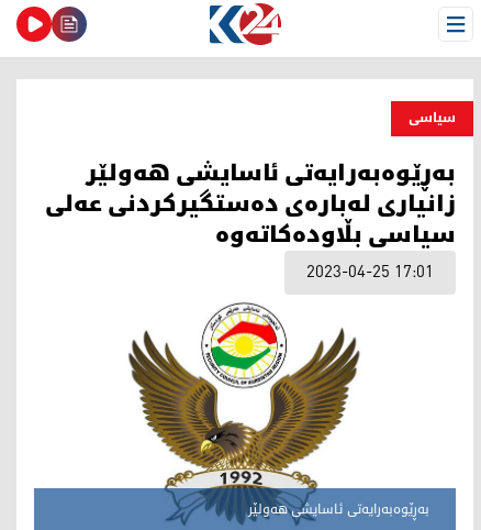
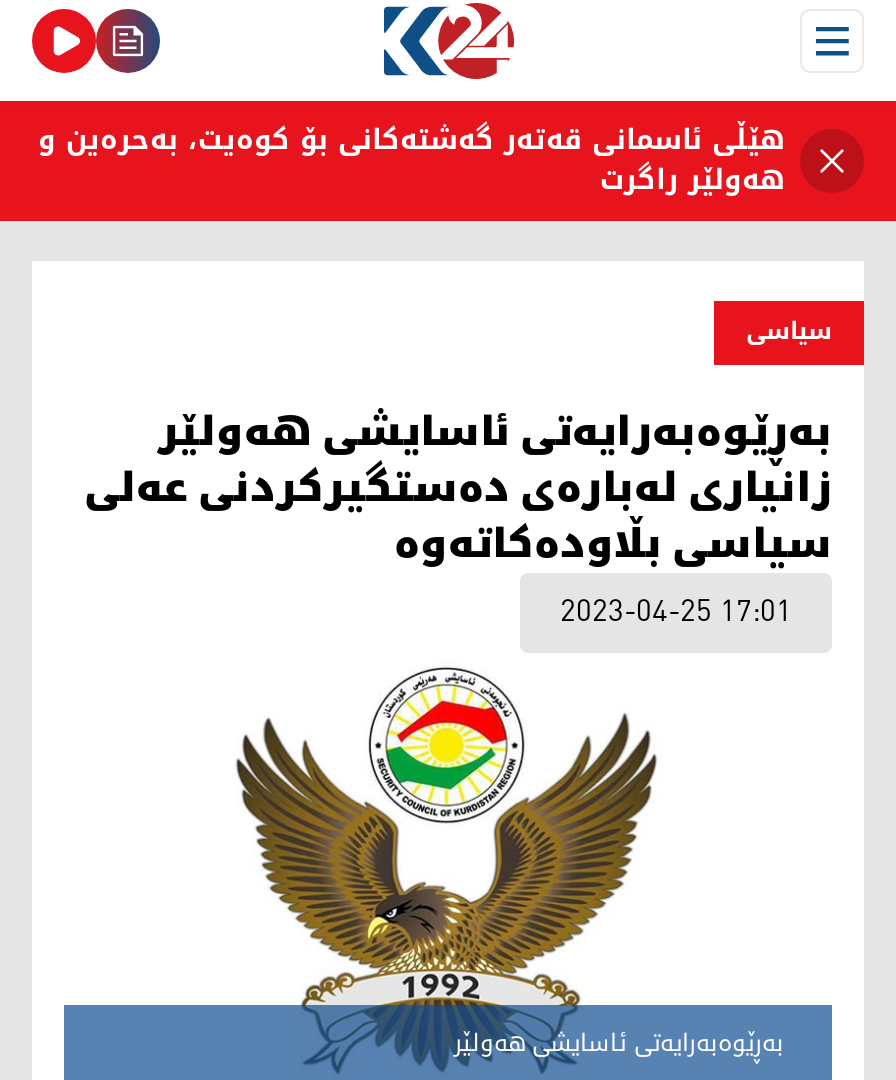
+ [image]
+ هێڵی ئاسمانی قەتەر گەشتەکانی بۆ کوەیت، بەحرەین و
+ هەولێر راگرت
